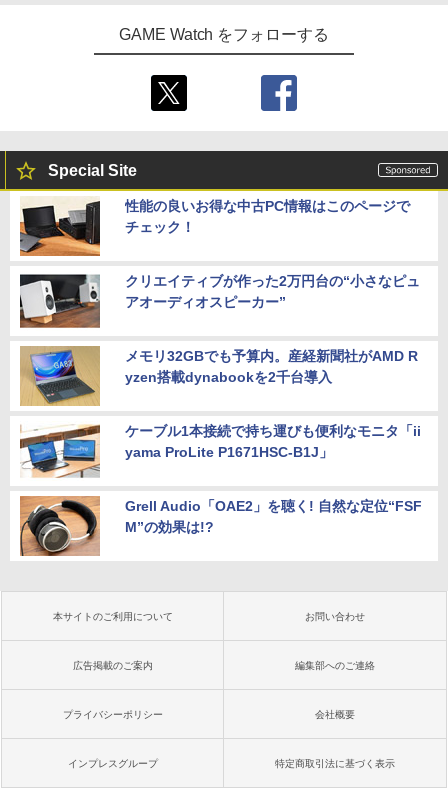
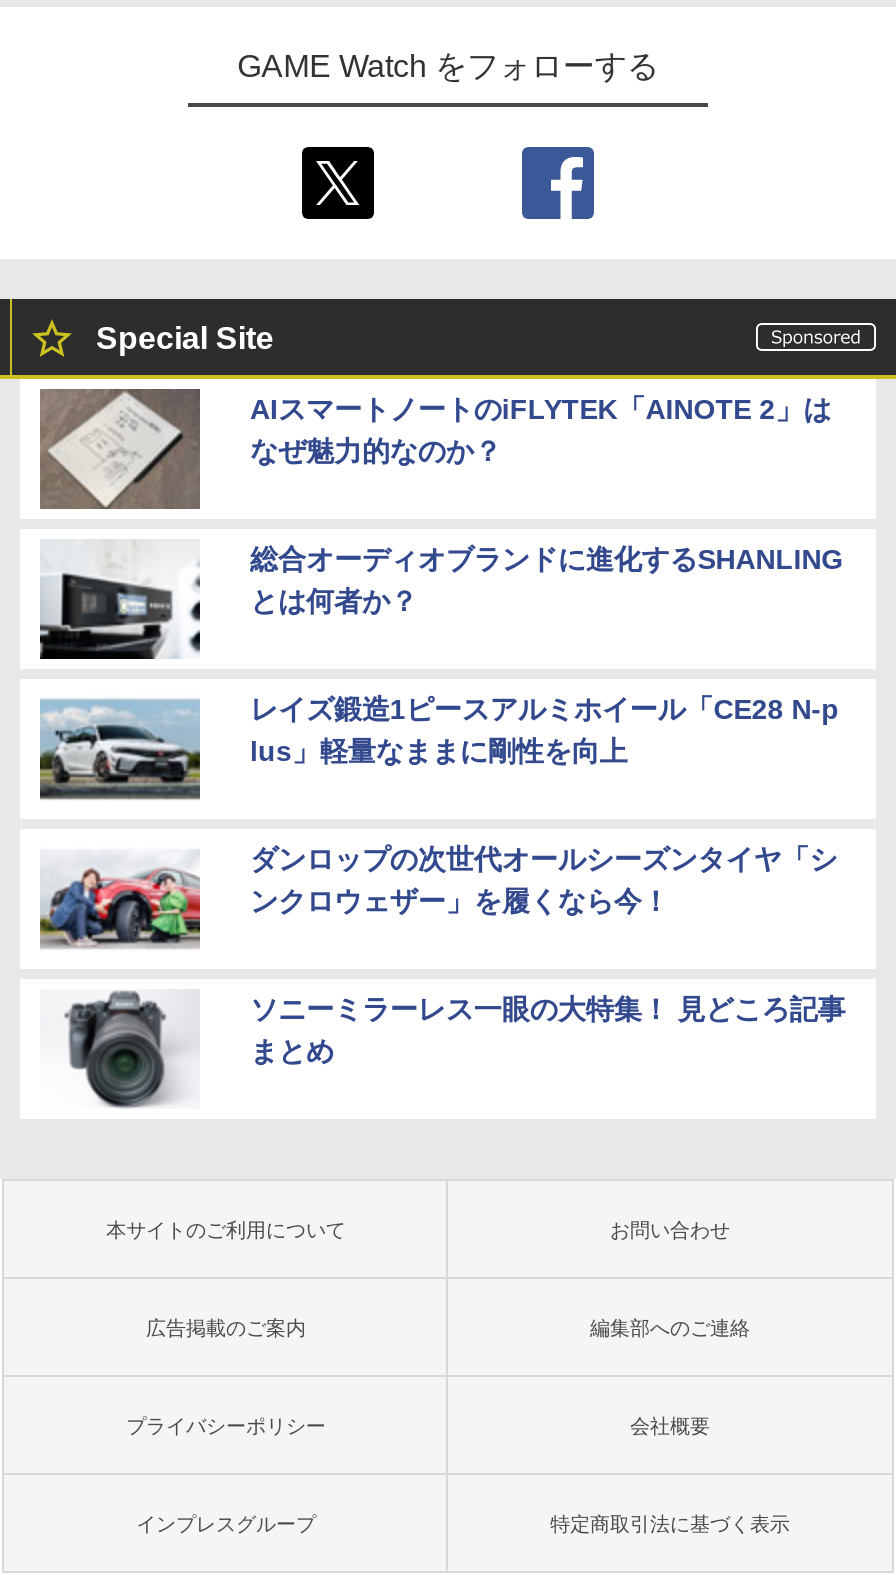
- [image]
- 性能の良いお得な中古PC情報はこのページで
- チェック！
+ [image]
+ AIスマートノートのiFLYTEK「AINOTE 2」は
+ なぜ魅力的なのか？

- [image]
- クリエイティブが作った2万円台の“小さなピュ
- アオーディオスピーカー”
+ [image]
+ 総合オーディオブランドに進化するSHANLING
+ とは何者か？

- [image]
- メモリ32GBでも予算内。産経新聞社がAMD R
- yzen搭載dynabookを2千台導入
+ [image]
+ レイズ鍛造1ピースアルミホイール「CE28 N-p
+ lus」軽量なままに剛性を向上

- [image]
- ケーブル1本接続で持ち運びも便利なモニタ「ii
- yama ProLite P1671HSC-B1J」
+ [image]
+ ダンロップの次世代オールシーズンタイヤ「シ
+ ンクロウェザー」を履くなら今！

- [image]
- Grell Audio「OAE2」を聴く! 自然な定位“FSF
- M”の効果は!?
+ [image]
+ ソニーミラーレス一眼の大特集！ 見どころ記事
+ まとめ
